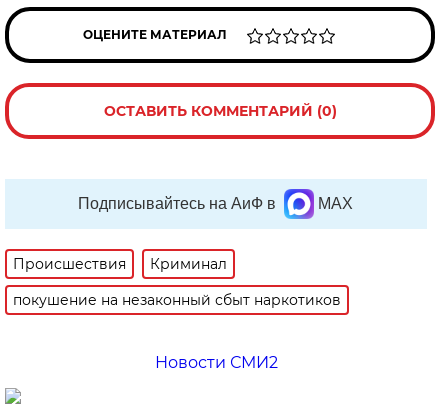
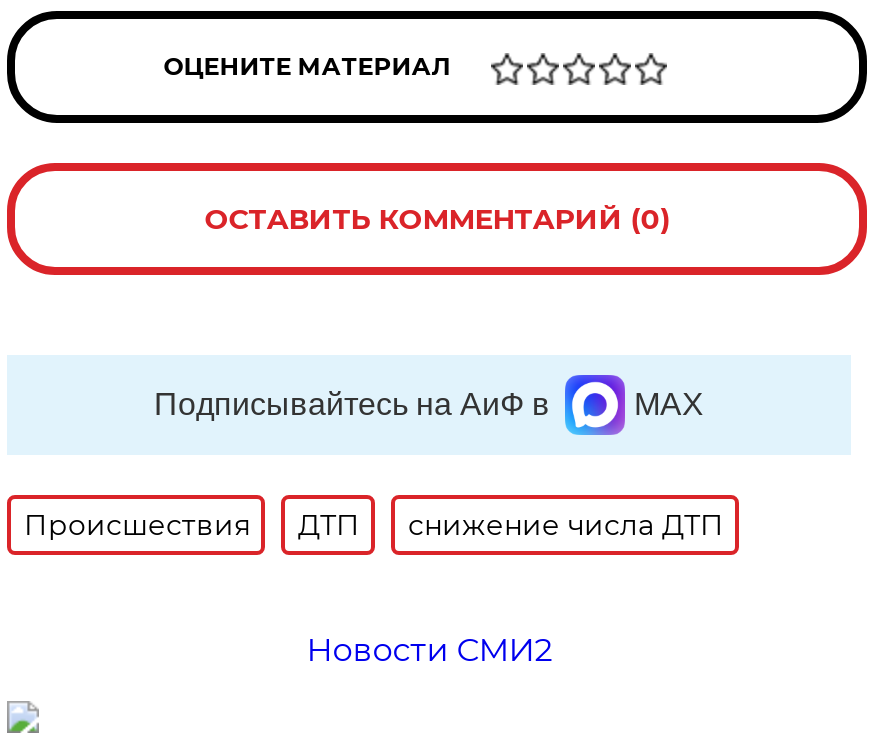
- Криминал
- покушение на незаконный сбыт наркотиков
+ ДТП
+ снижение числа ДТП
